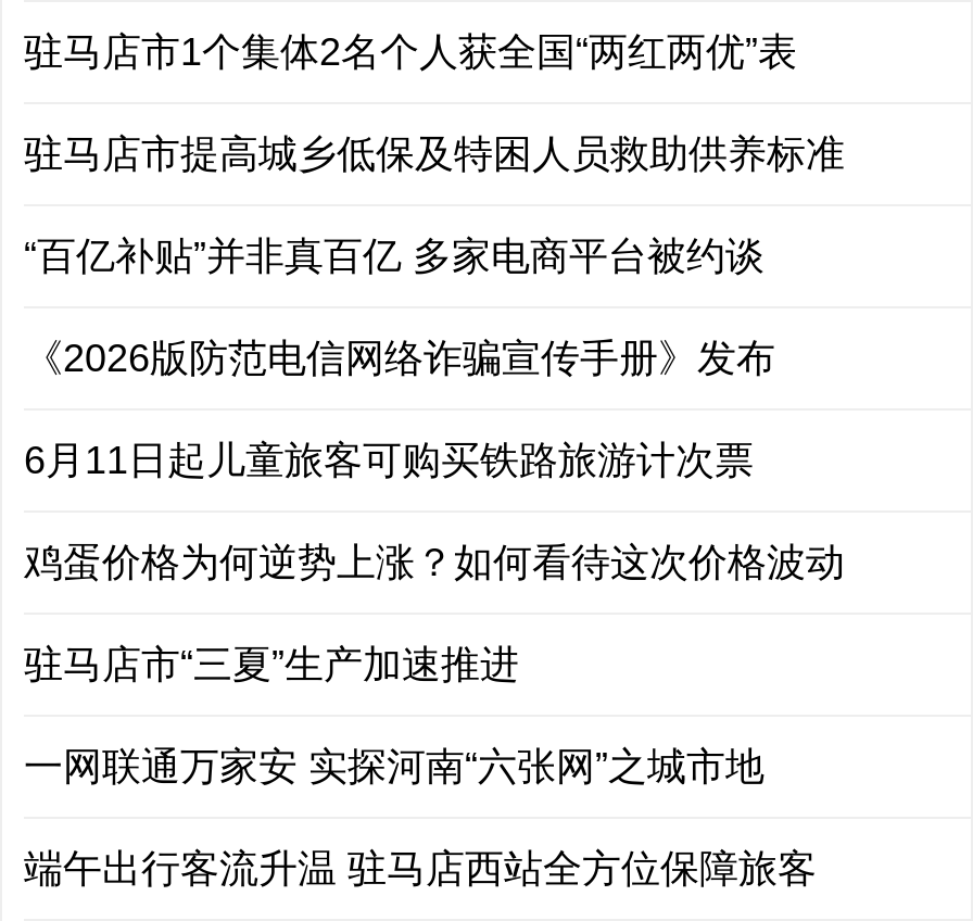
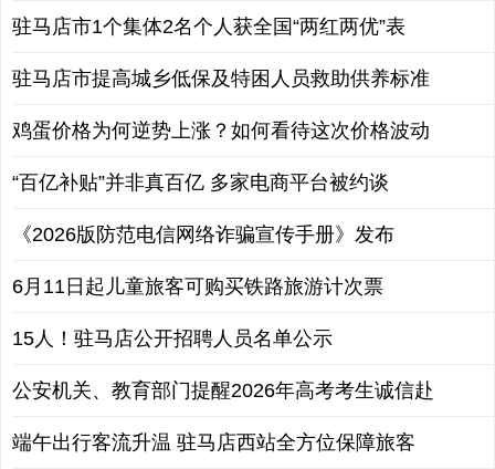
moved down: “百亿补贴”并非真百亿 多家电商平台被约谈 | 《2026版防范电信网络诈骗宣传手册》发布 | 6月11日起儿童旅客可购买铁路旅游计次票

moved up: 鸡蛋价格为何逆势上涨？如何看待这次价格波动

- 驻马店市“三夏”生产加速推进
- 一网联通万家安 实探河南“六张网”之城市地
+ 15人！驻马店公开招聘人员名单公示
+ 公安机关、教育部门提醒2026年高考考生诚信赴
